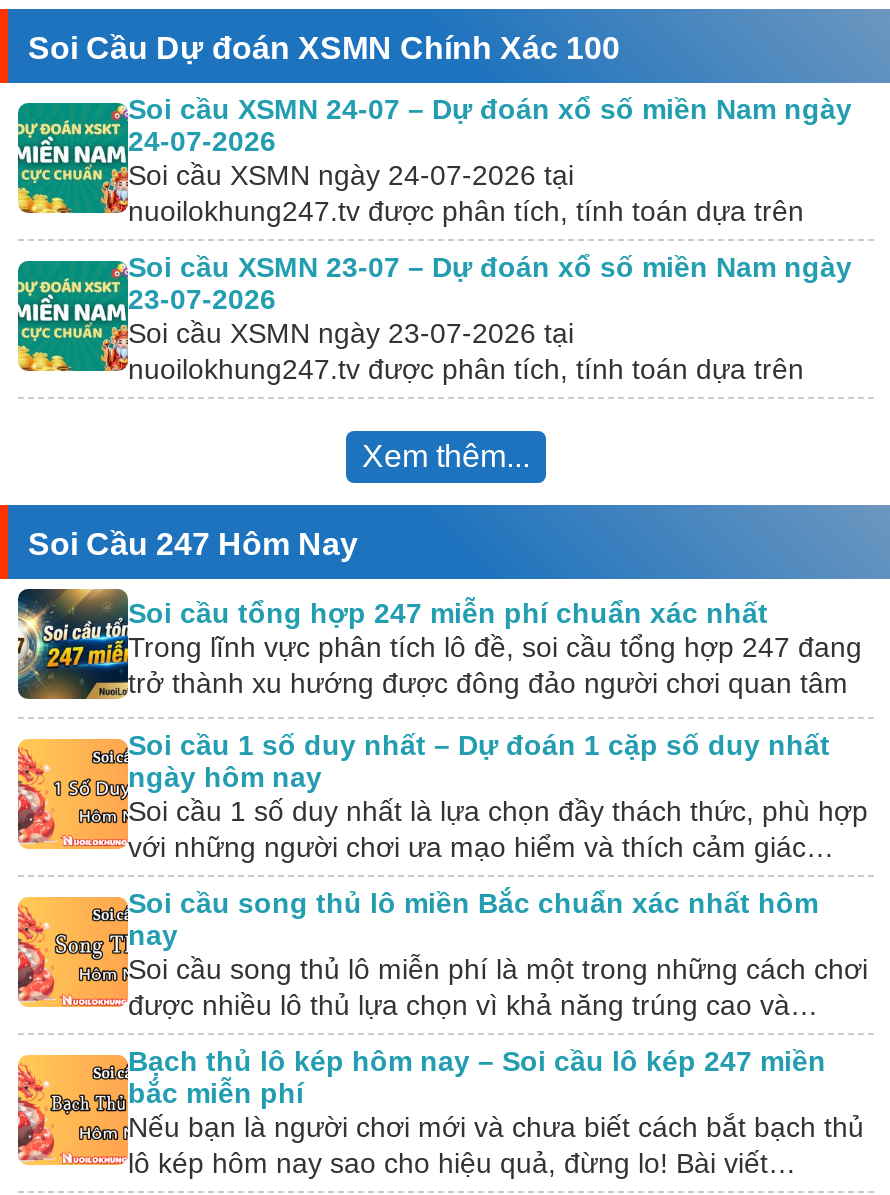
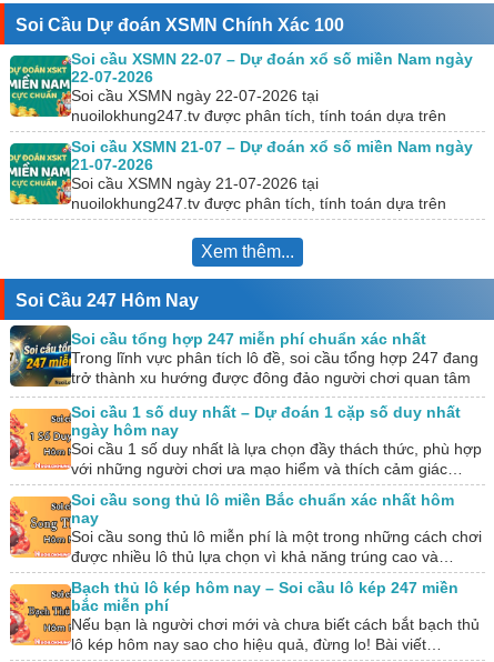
- Soi cầu XSMN 24-07 – Dự đoán xổ số miền Nam ngày
+ Soi cầu XSMN 22-07 – Dự đoán xổ số miền Nam ngày

- 24-07-2026
+ 22-07-2026

- Soi cầu XSMN ngày 24-07-2026 tại
+ Soi cầu XSMN ngày 22-07-2026 tại

- Soi cầu XSMN 23-07 – Dự đoán xổ số miền Nam ngày
+ Soi cầu XSMN 21-07 – Dự đoán xổ số miền Nam ngày

- 23-07-2026
+ 21-07-2026

- Soi cầu XSMN ngày 23-07-2026 tại
+ Soi cầu XSMN ngày 21-07-2026 tại
